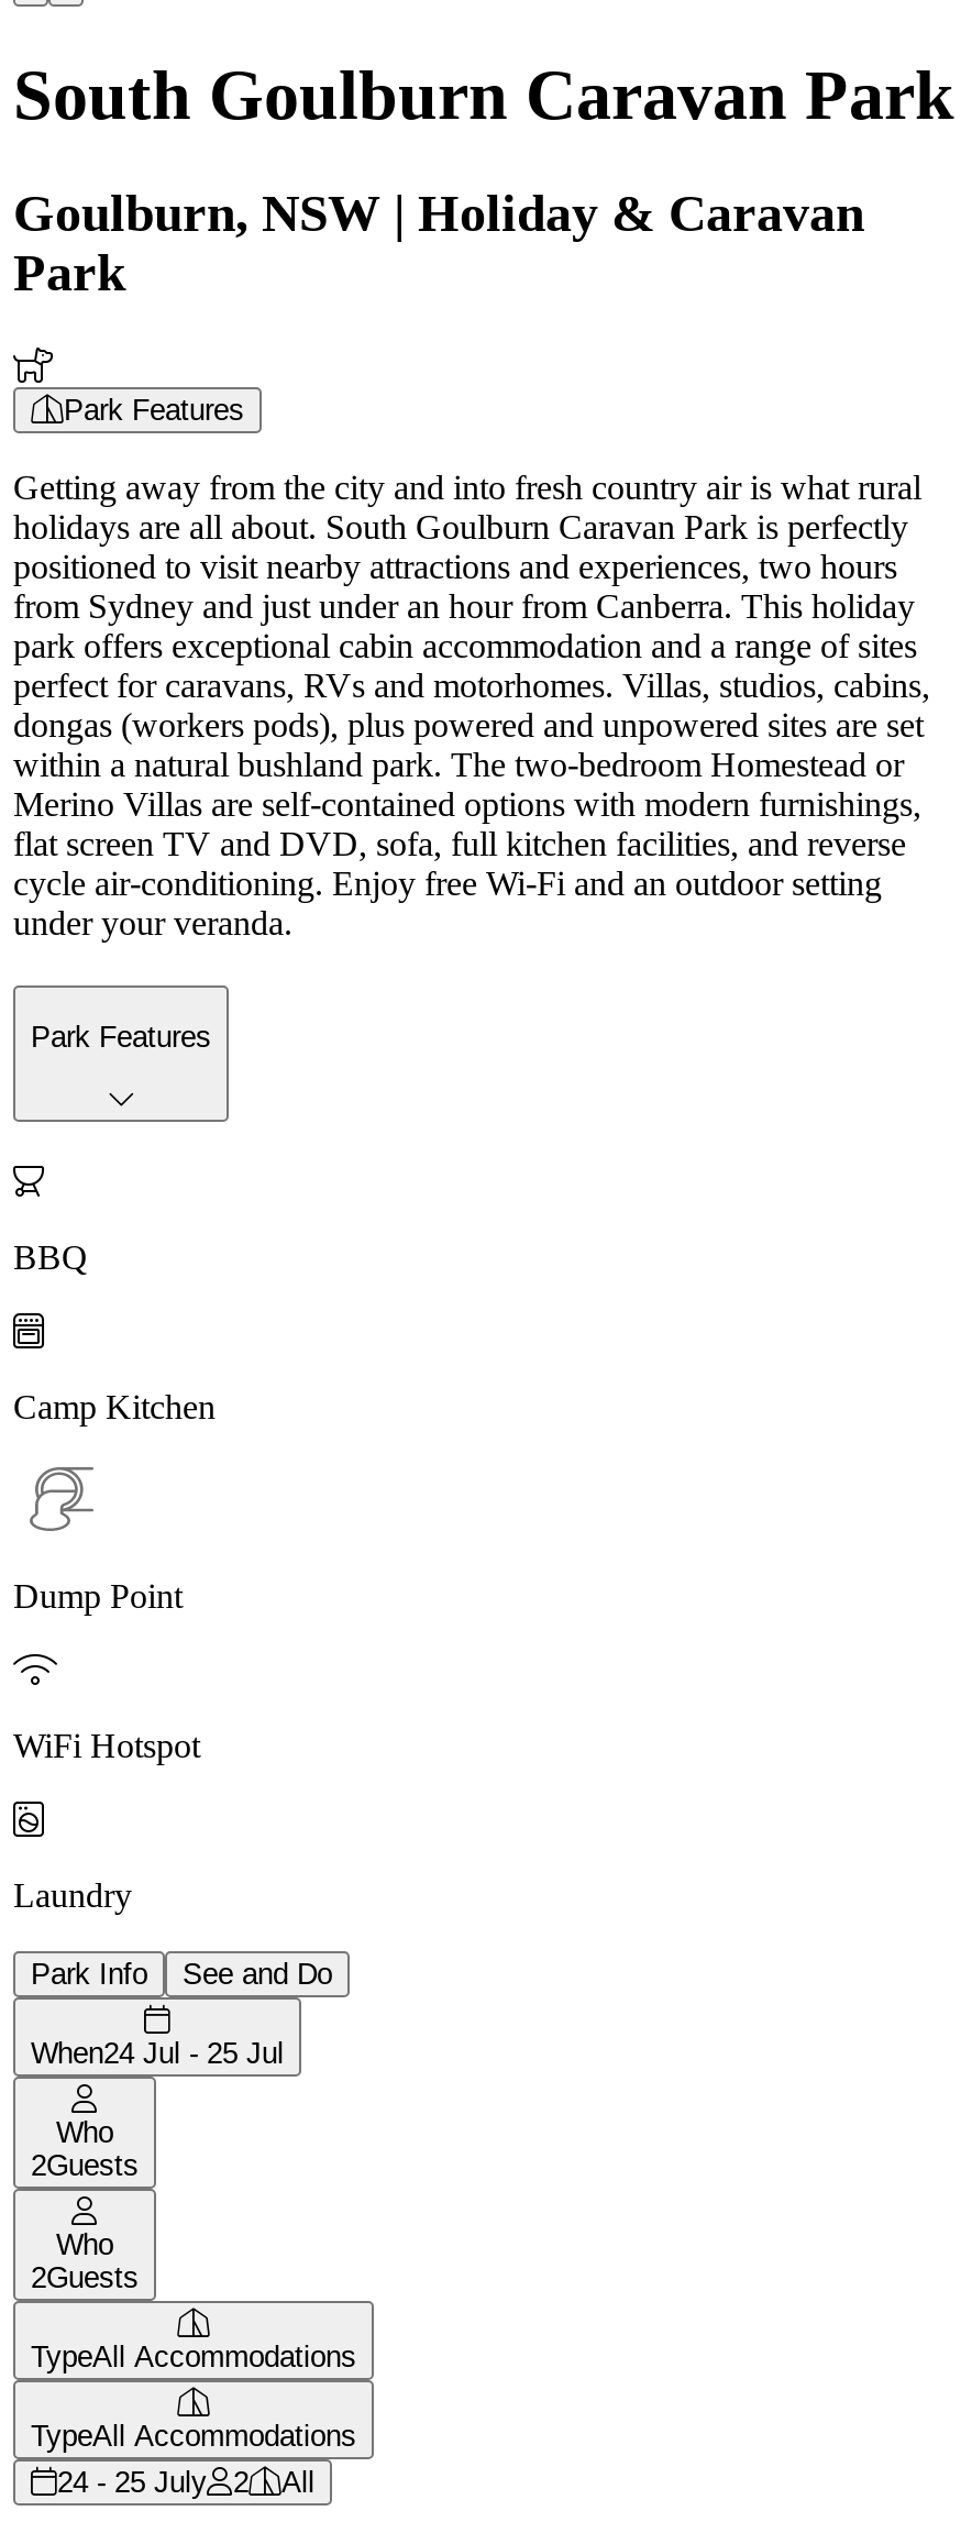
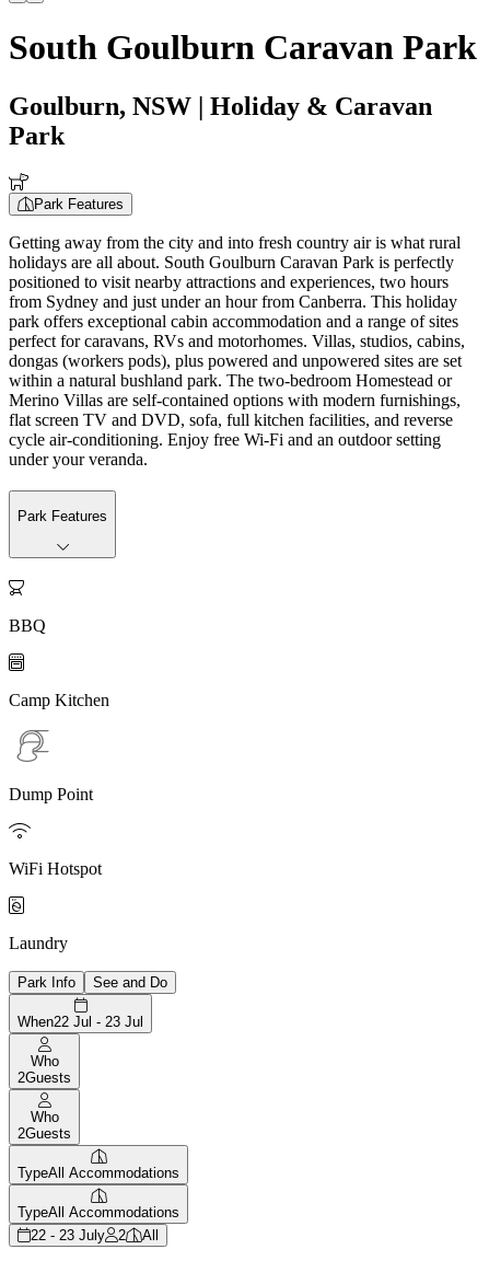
- When24 Jul - 25 Jul
+ When22 Jul - 23 Jul

- 24 - 25 July 2 All
+ 22 - 23 July 2 All
